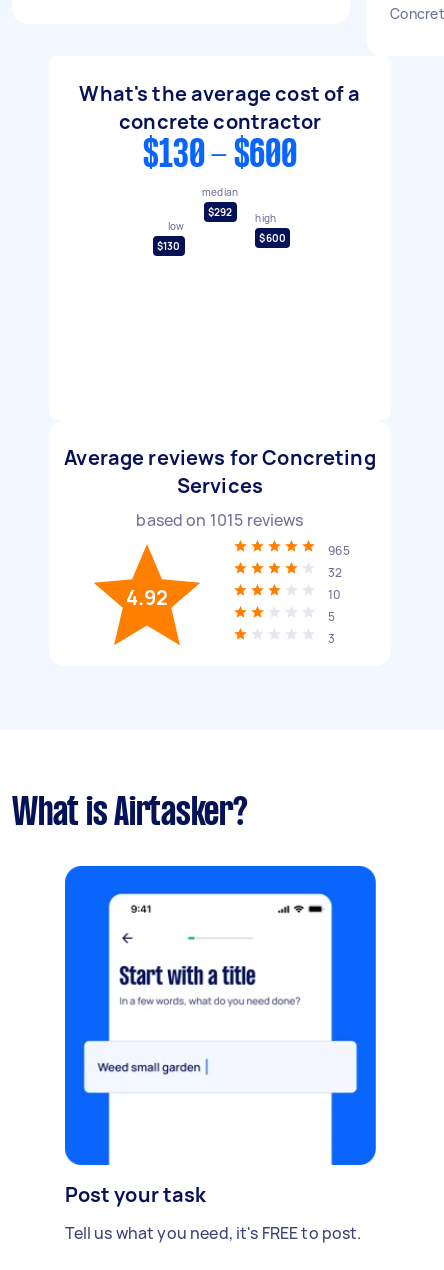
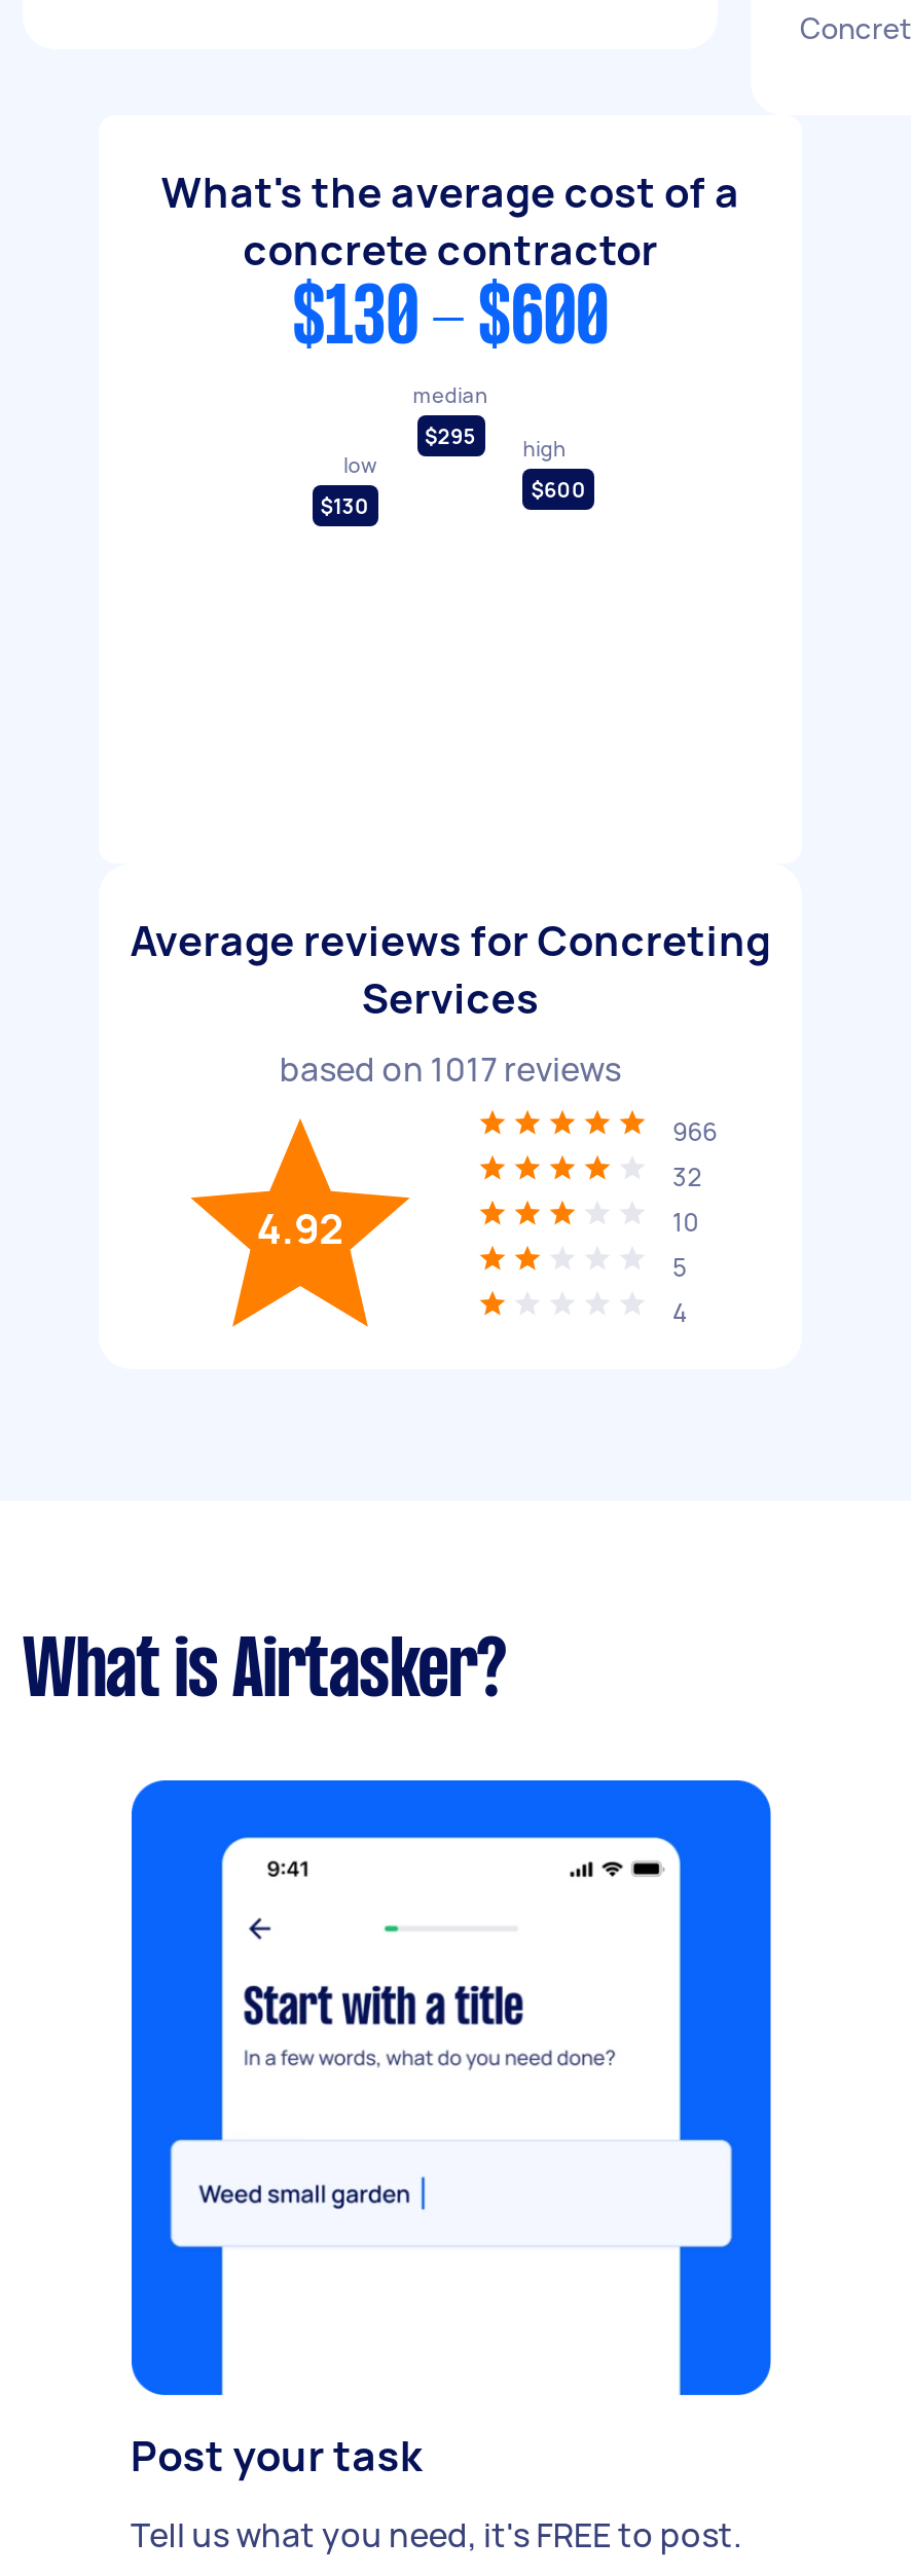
- $292 high
+ $295 high

- based on 1015 reviews
+ based on 1017 reviews

- 965
+ 966

- 3
+ 4
